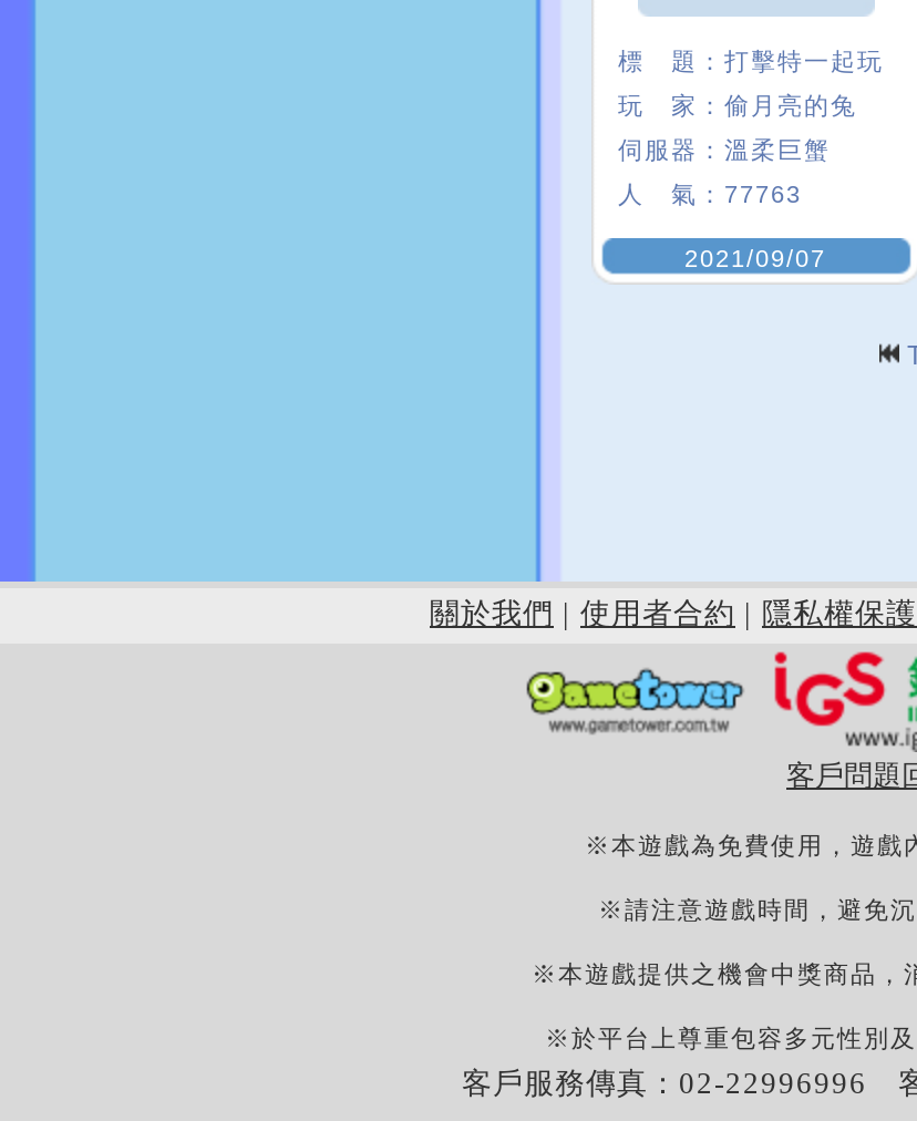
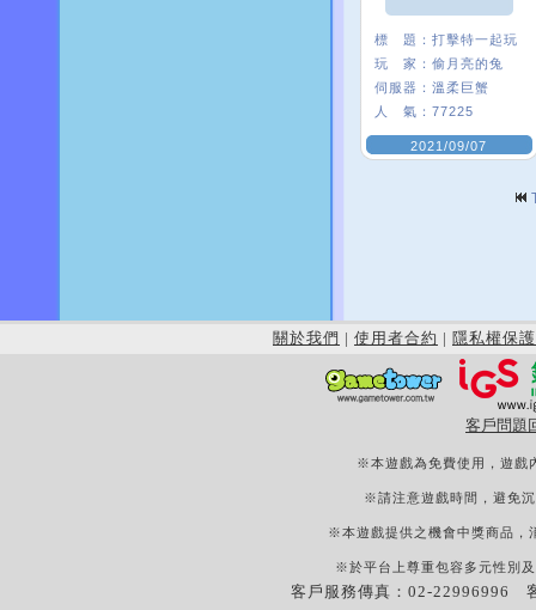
- 人 氣：77763
+ 人 氣：77225
